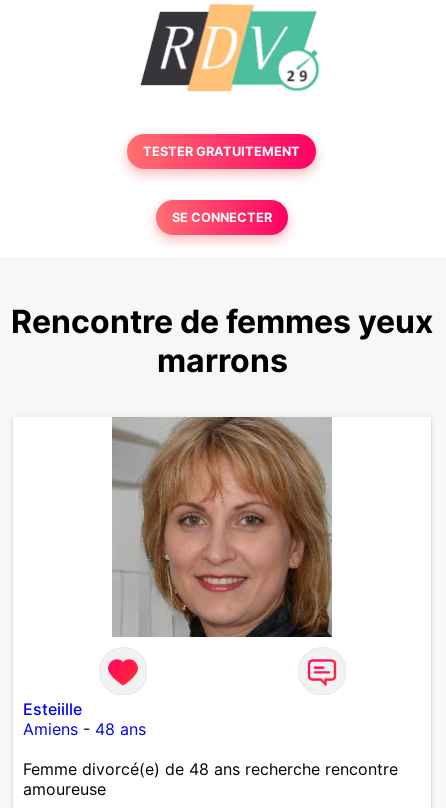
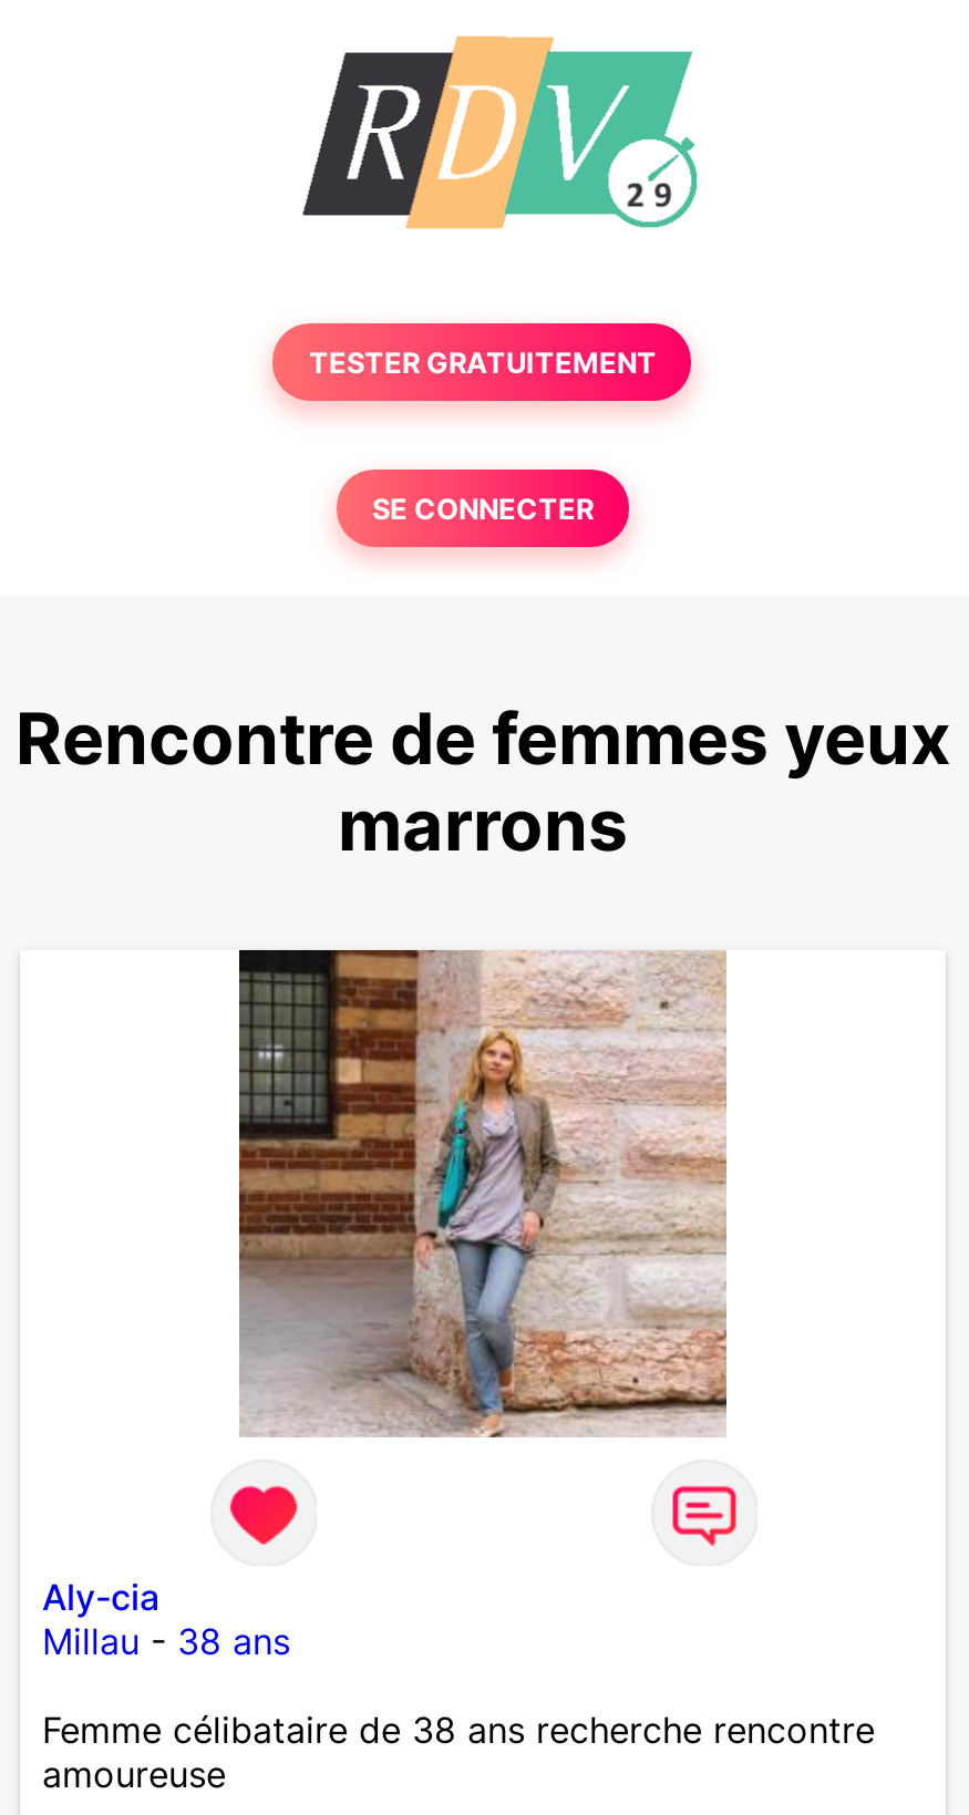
- [image]
+ [image]

- Esteiille
- Amiens - 48 ans
+ Aly-cia
+ Millau - 38 ans

- Femme divorcé(e) de 48 ans recherche rencontre
+ Femme célibataire de 38 ans recherche rencontre
